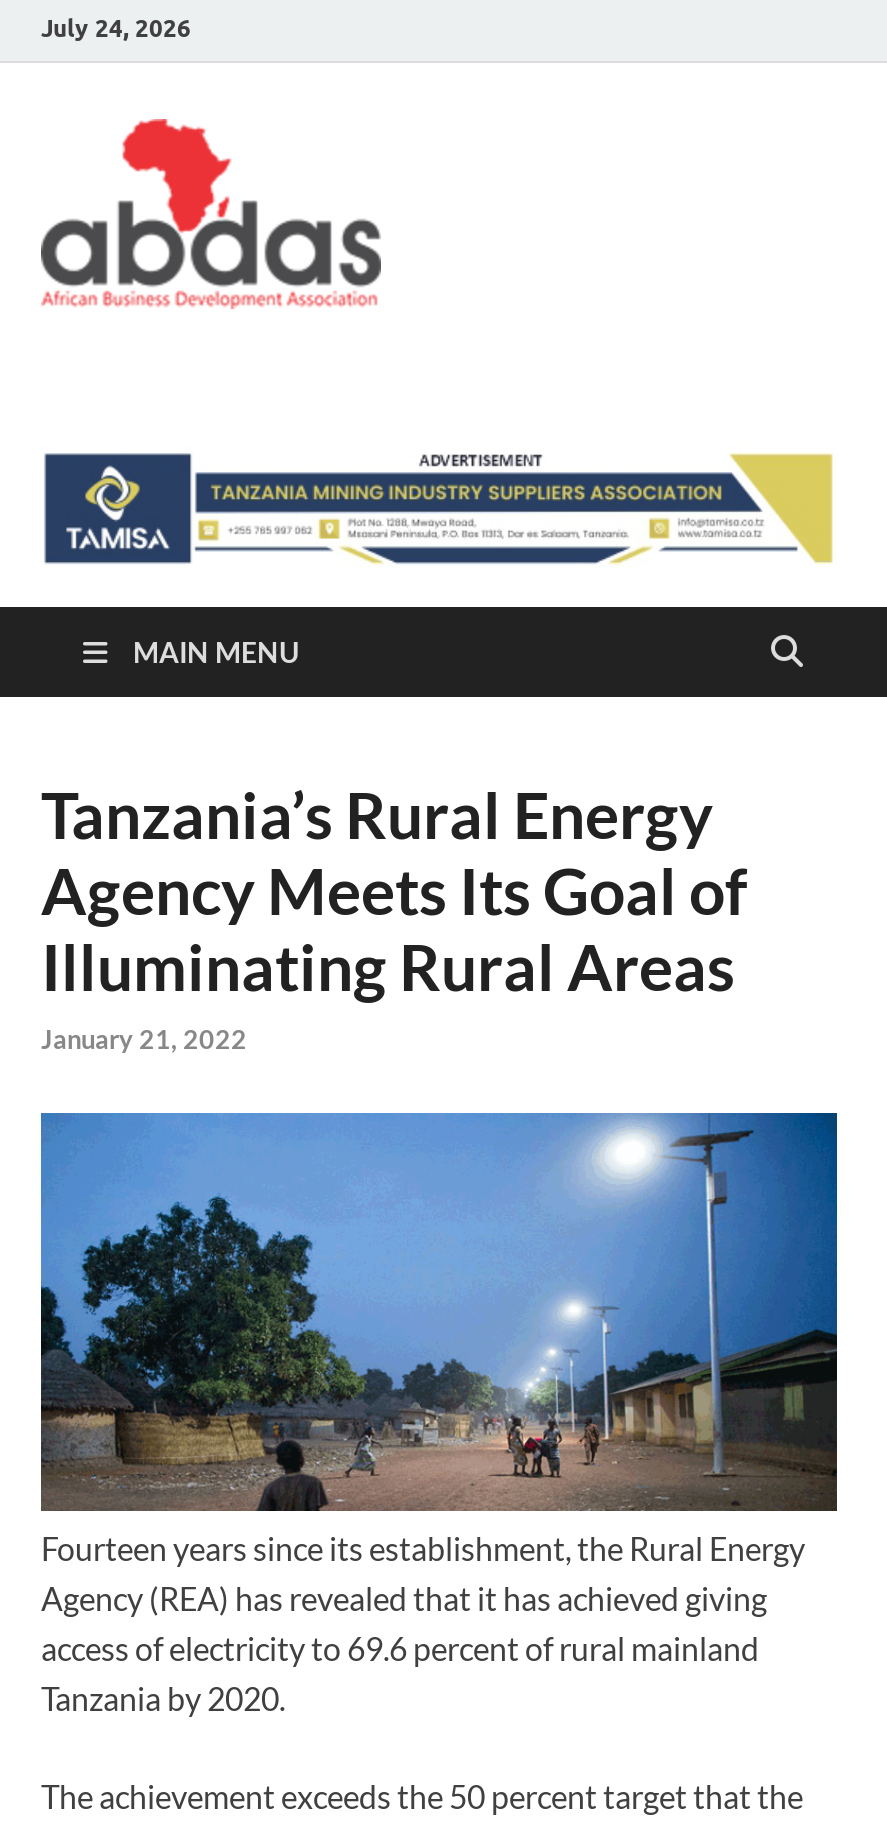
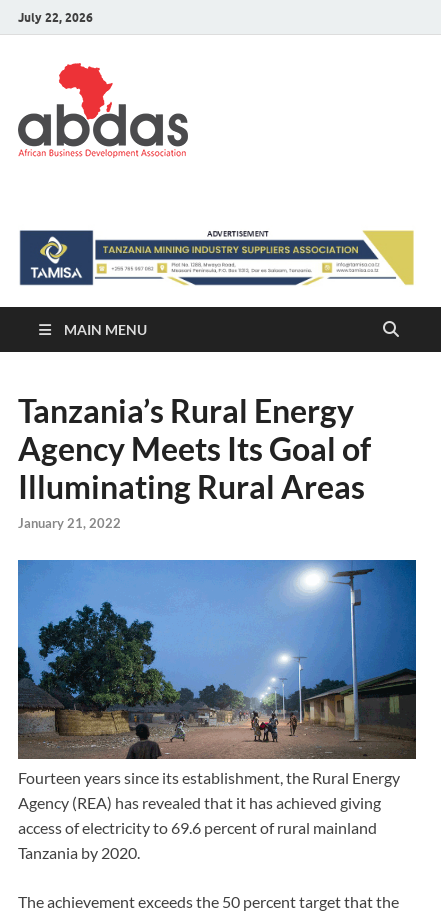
- July 24, 2026
+ July 22, 2026
